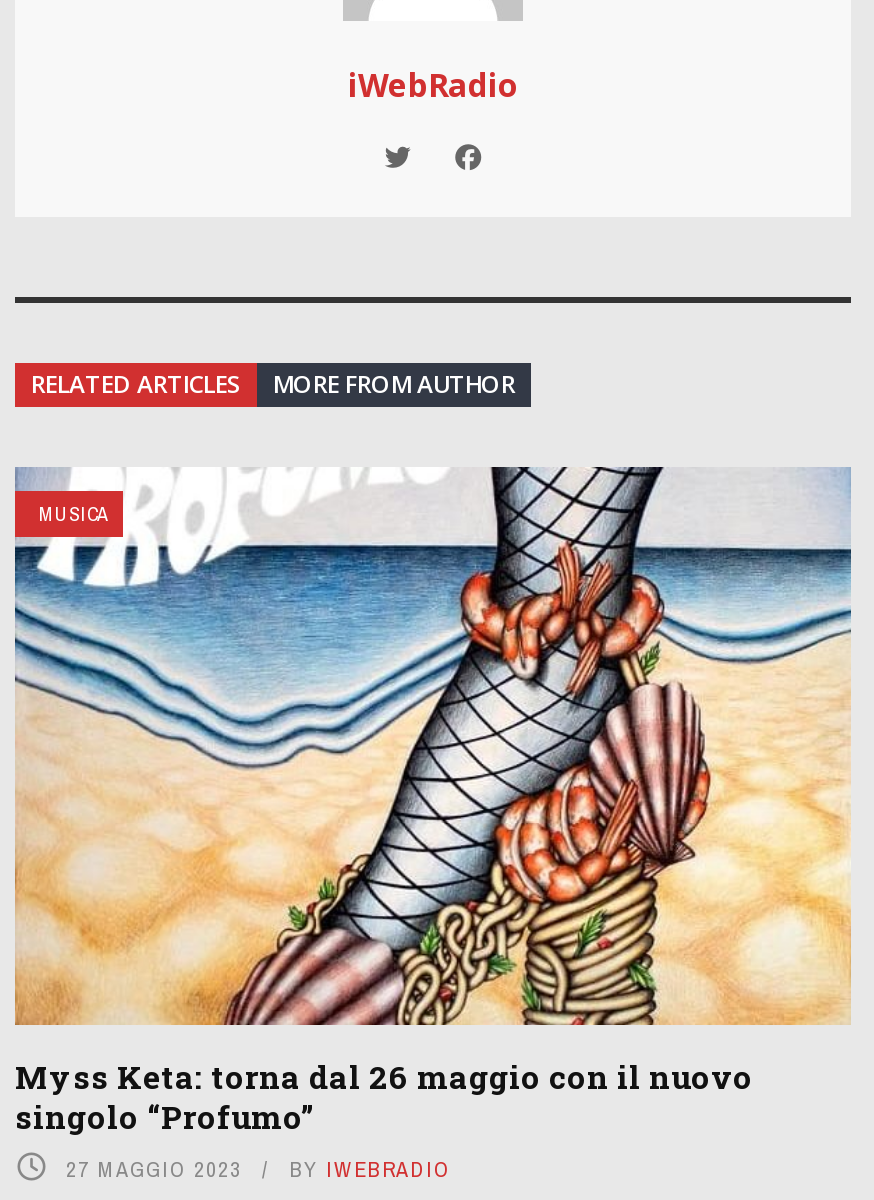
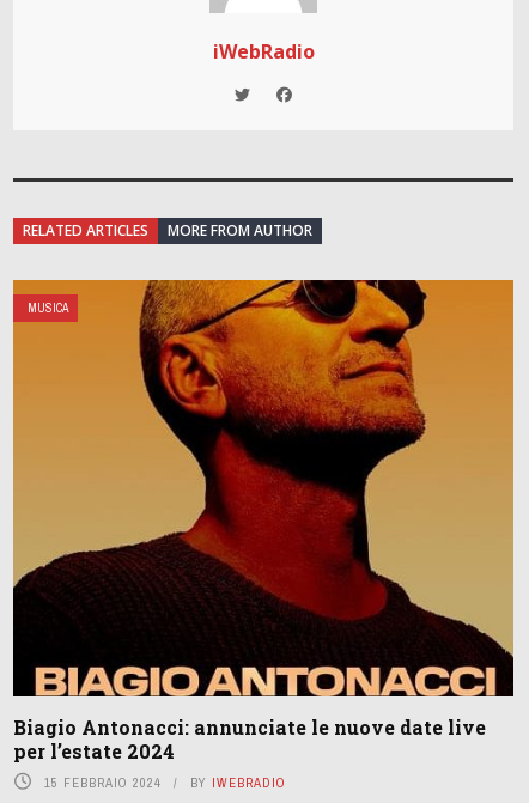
- [image]
- Myss Keta: torna dal 26 maggio con il nuovo
- singolo “Profumo”
- 27 MAGGIO 2023
+ [image]
+ Biagio Antonacci: annunciate le nuove date live
+ per l’estate 2024
+ 15 FEBBRAIO 2024
